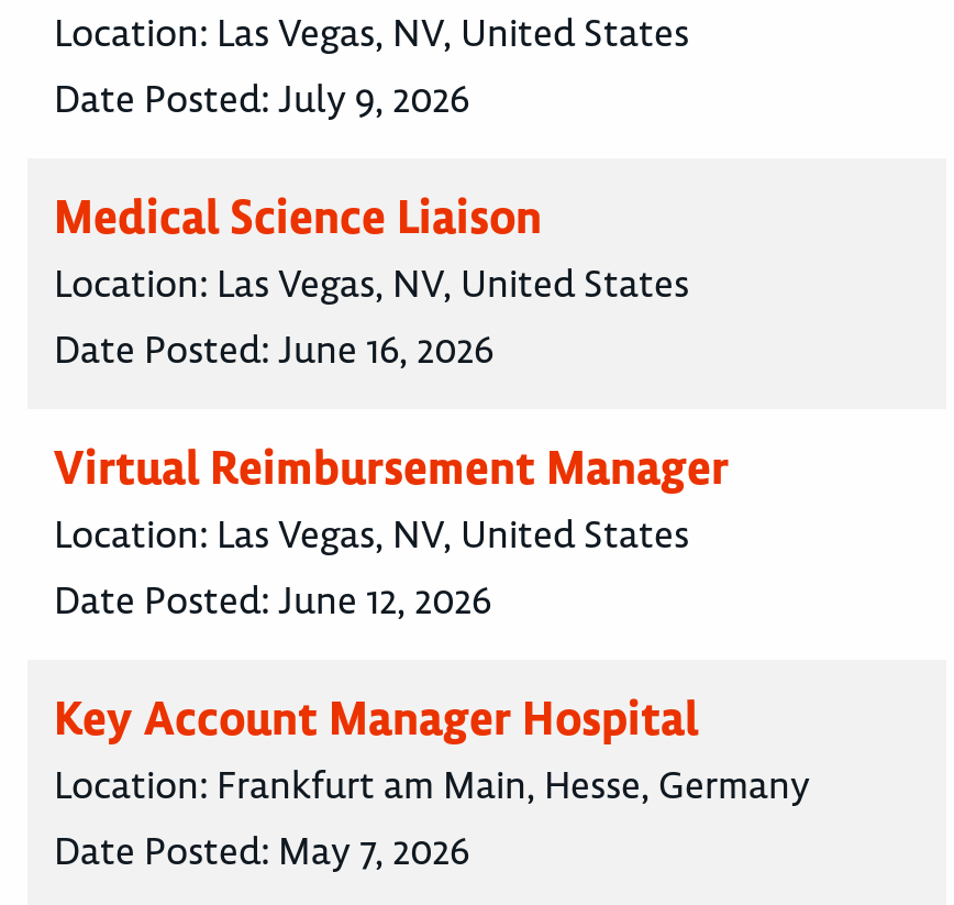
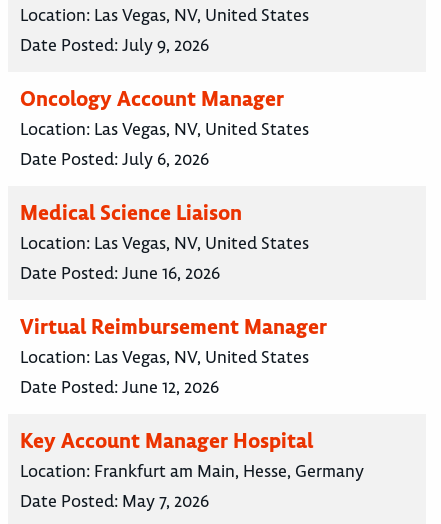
+ Oncology Account Manager
+ Location: Las Vegas, NV, United States
+ Date Posted: July 6, 2026
